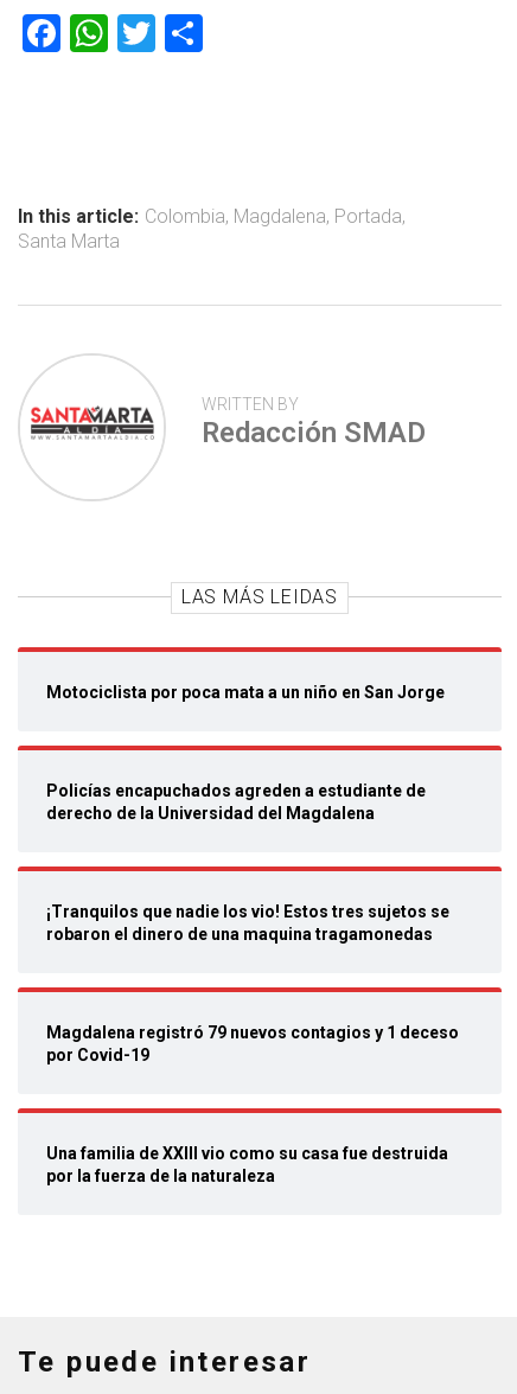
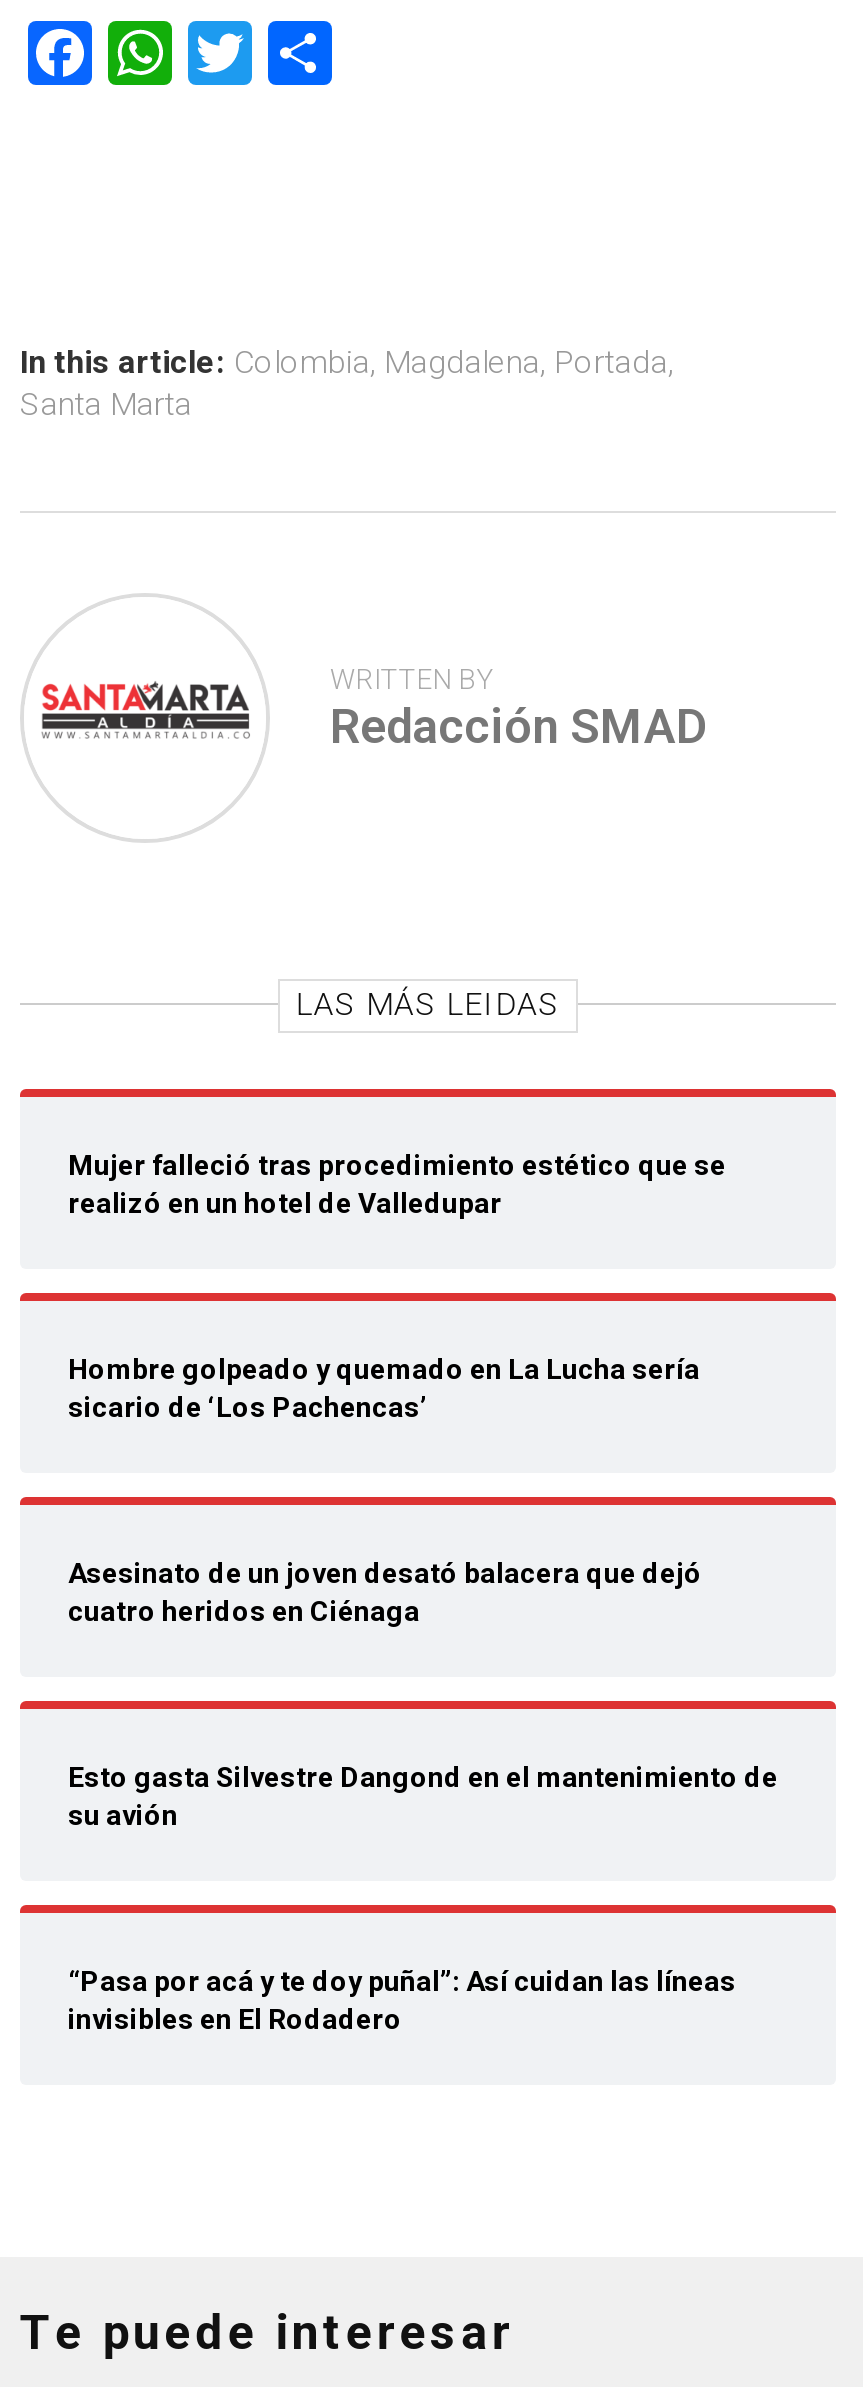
- Motociclista por poca mata a un niño en San Jorge
+ Mujer falleció tras procedimiento estético que se
+ realizó en un hotel de Valledupar

- Policías encapuchados agreden a estudiante de
- derecho de la Universidad del Magdalena
+ Hombre golpeado y quemado en La Lucha sería
+ sicario de ‘Los Pachencas’

- ¡Tranquilos que nadie los vio! Estos tres sujetos se
- robaron el dinero de una maquina tragamonedas
+ Asesinato de un joven desató balacera que dejó
+ cuatro heridos en Ciénaga

- Magdalena registró 79 nuevos contagios y 1 deceso
- por Covid-19
+ Esto gasta Silvestre Dangond en el mantenimiento de
+ su avión

- Una familia de XXIII vio como su casa fue destruida
- por la fuerza de la naturaleza
+ “Pasa por acá y te doy puñal”: Así cuidan las líneas
+ invisibles en El Rodadero
